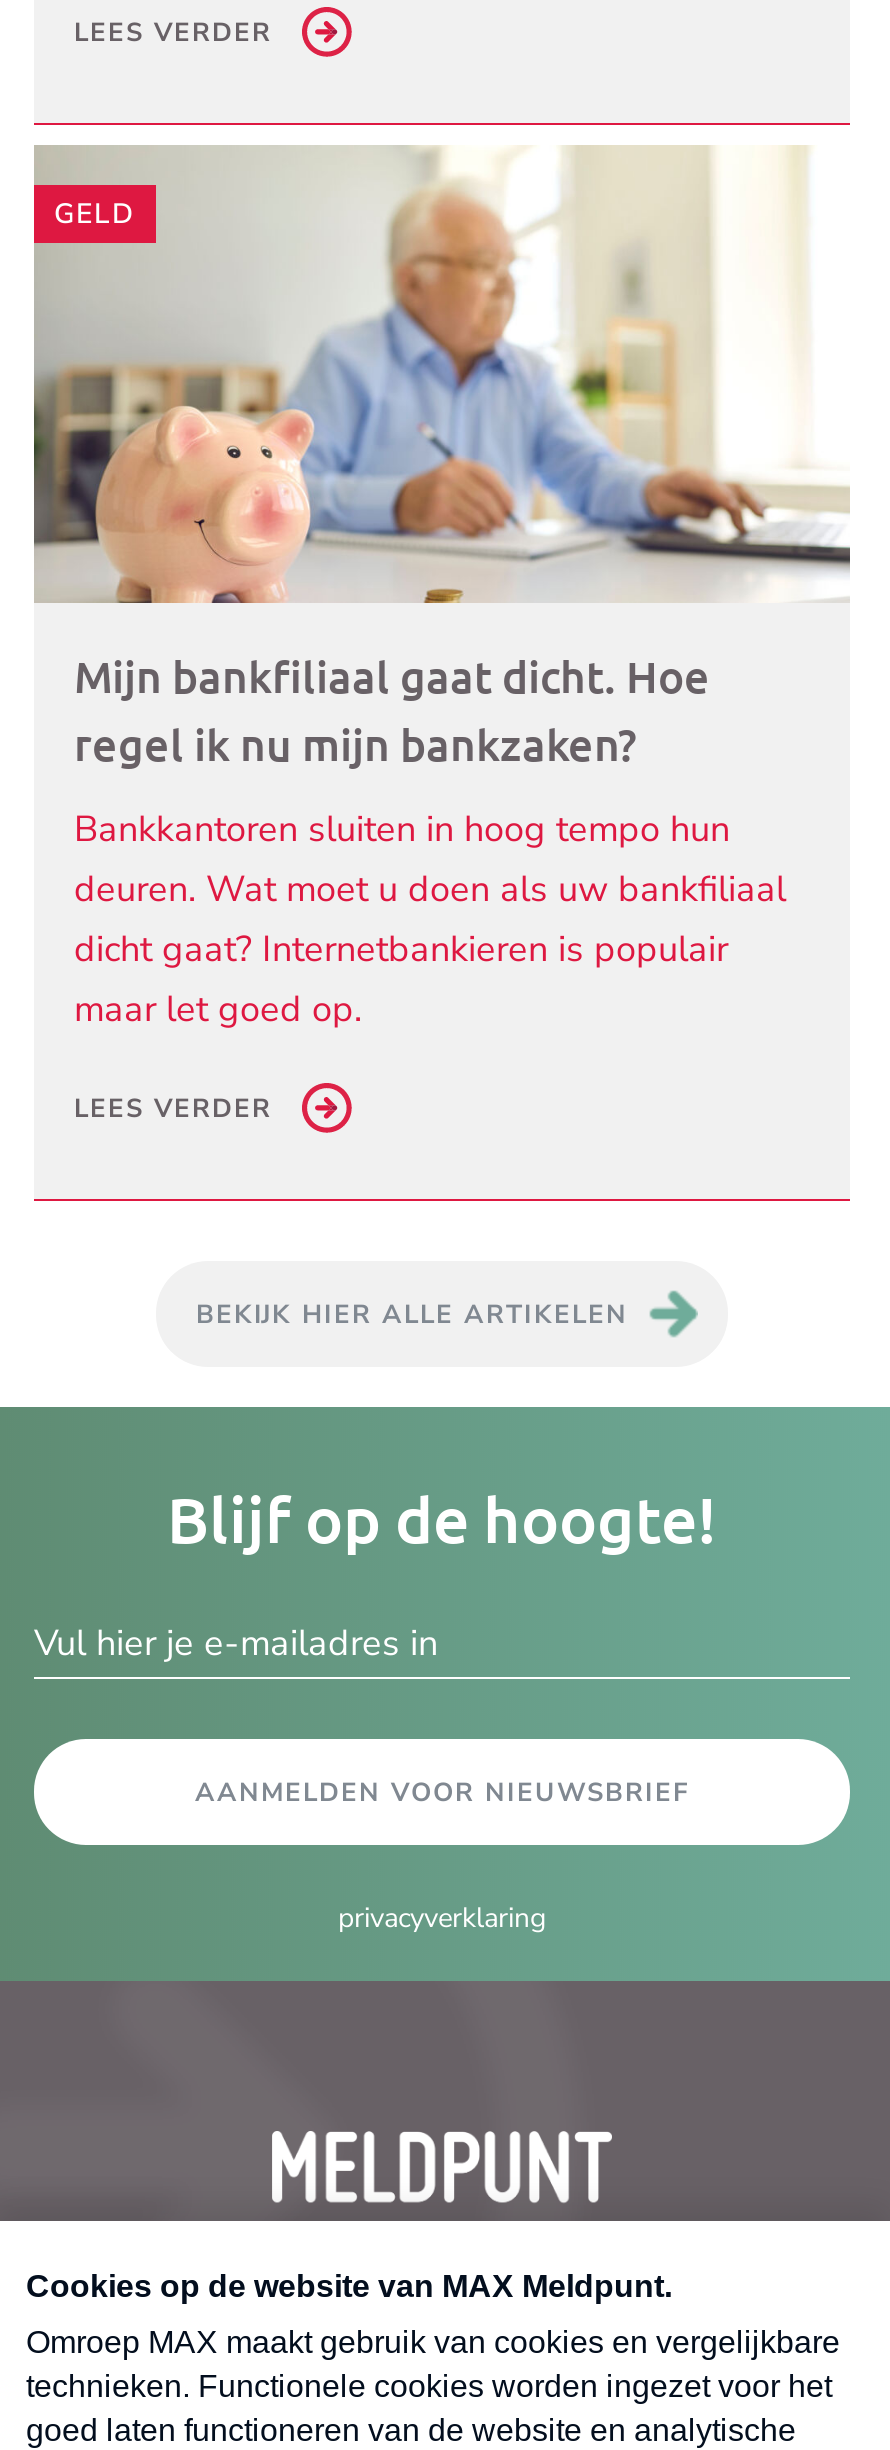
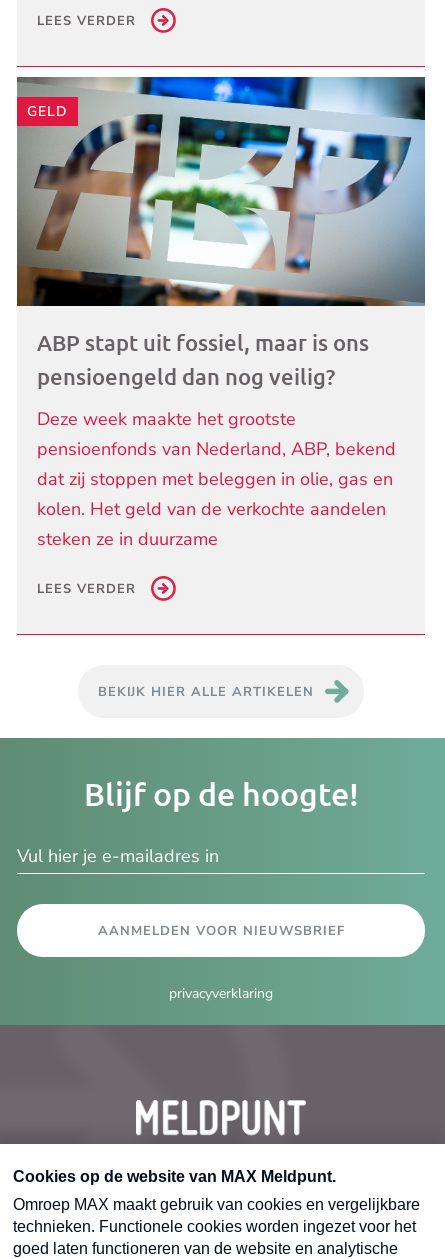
- [image]
- Mijn bankfiliaal gaat dicht. Hoe
- regel ik nu mijn bankzaken?
+ [image]
+ ABP stapt uit fossiel, maar is ons
+ pensioengeld dan nog veilig?

- Bankkantoren sluiten in hoog tempo hun
- deuren. Wat moet u doen als uw bankfiliaal
- dicht gaat? Internetbankieren is populair
- maar let goed op.
+ Deze week maakte het grootste
+ pensioenfonds van Nederland, ABP, bekend
+ dat zij stoppen met beleggen in olie, gas en
+ kolen. Het geld van de verkochte aandelen
+ steken ze in duurzame
